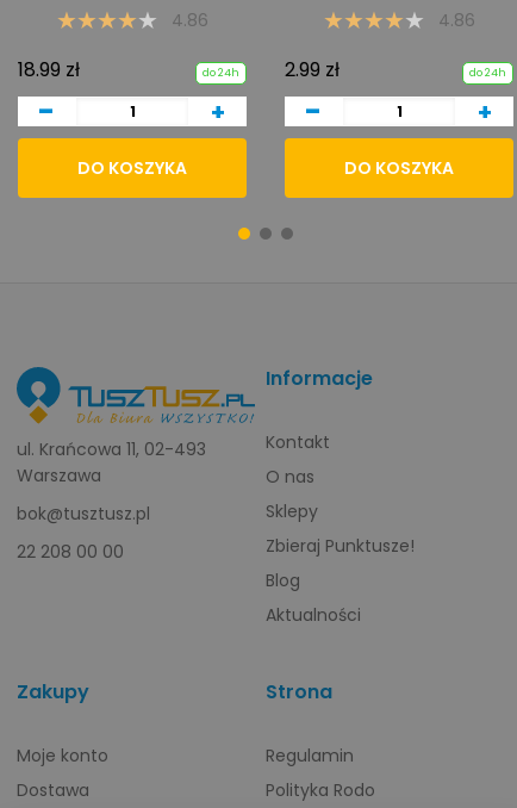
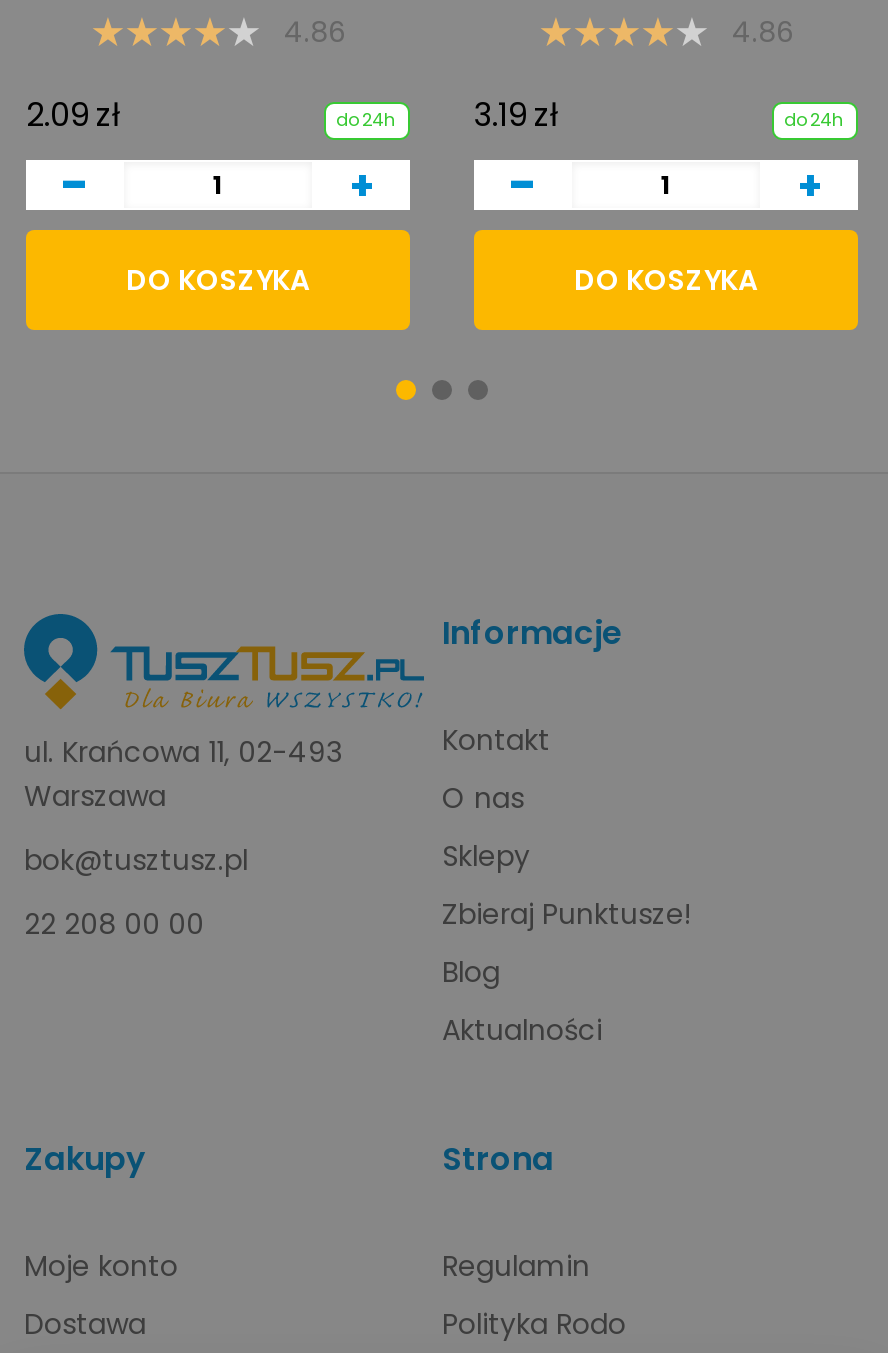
- 18.99 zł
+ 2.09 zł

- 2.99 zł
+ 3.19 zł
